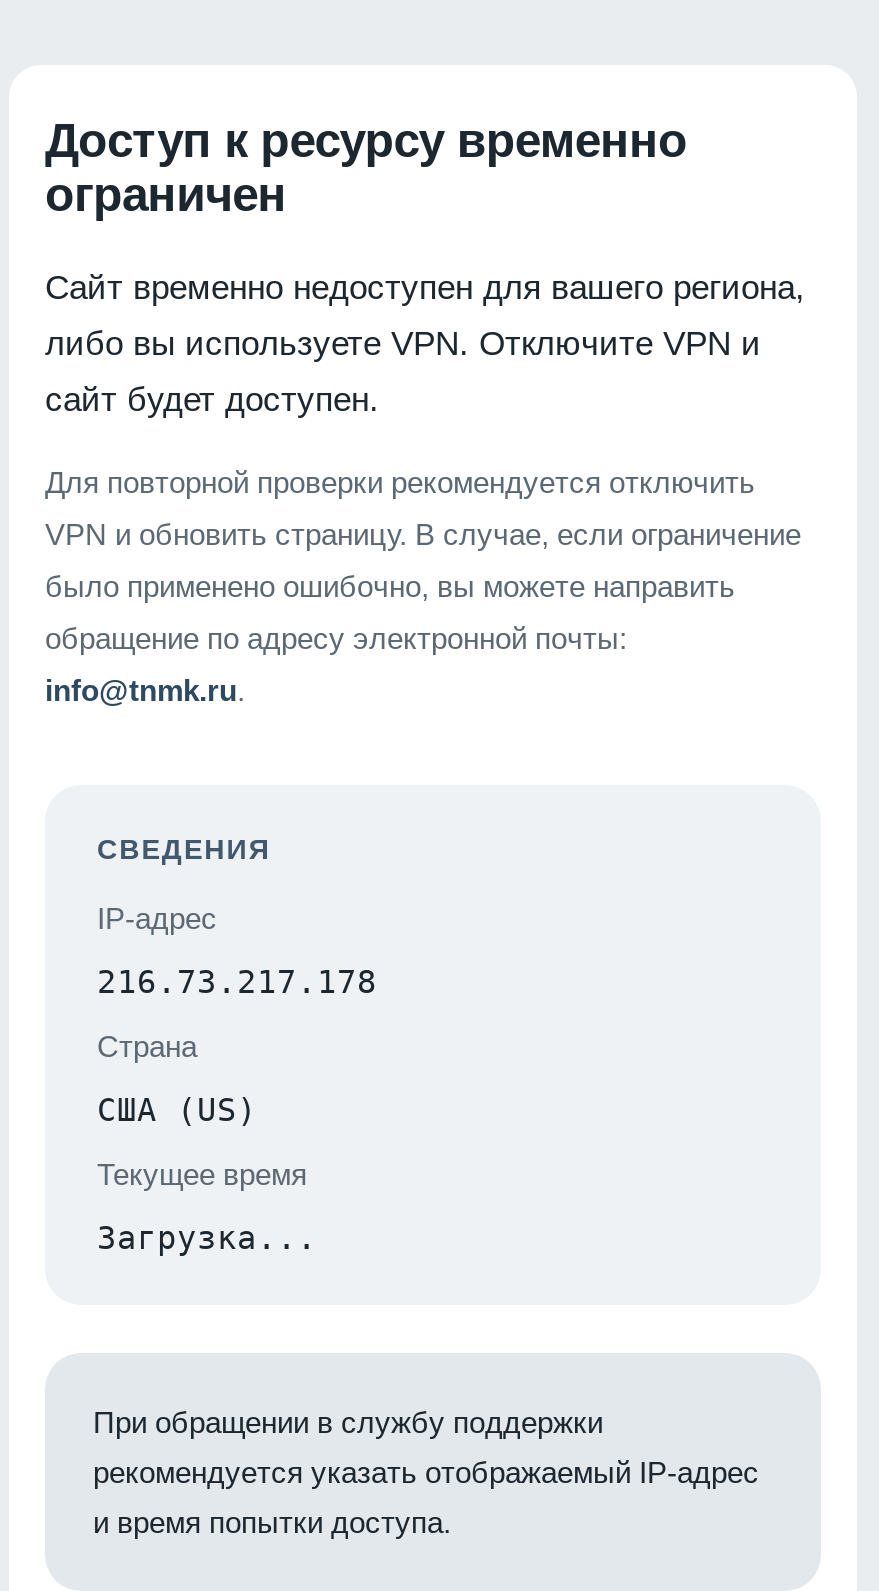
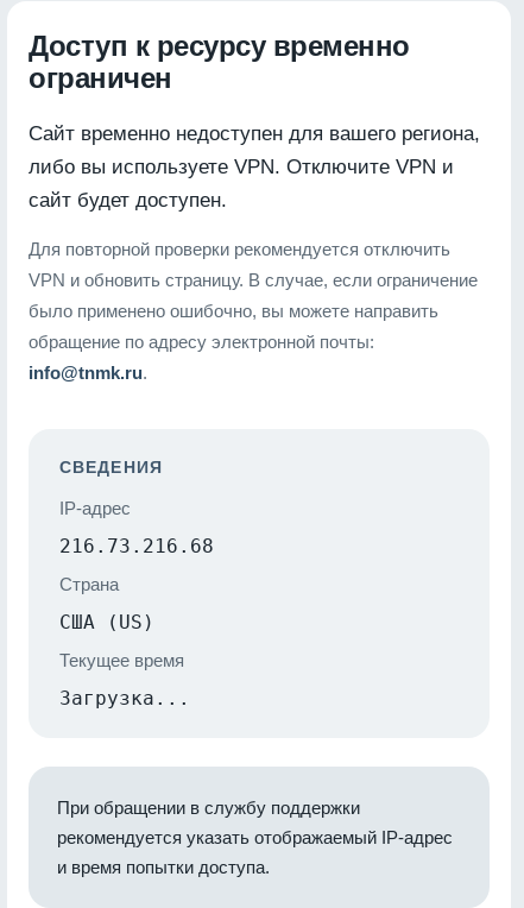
- 216.73.217.178
+ 216.73.216.68
